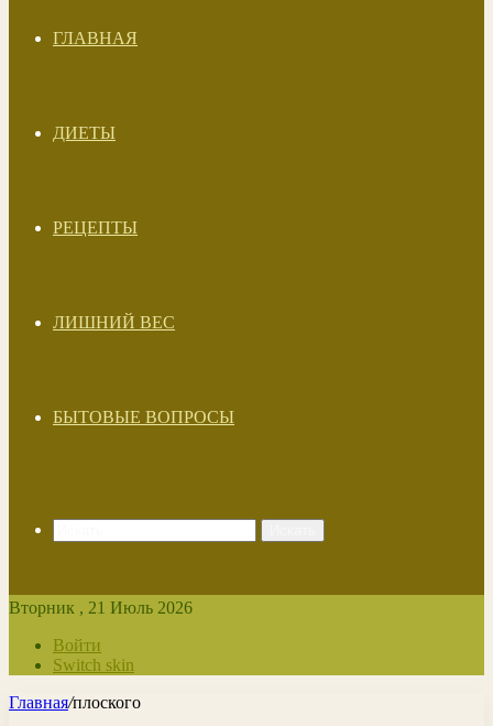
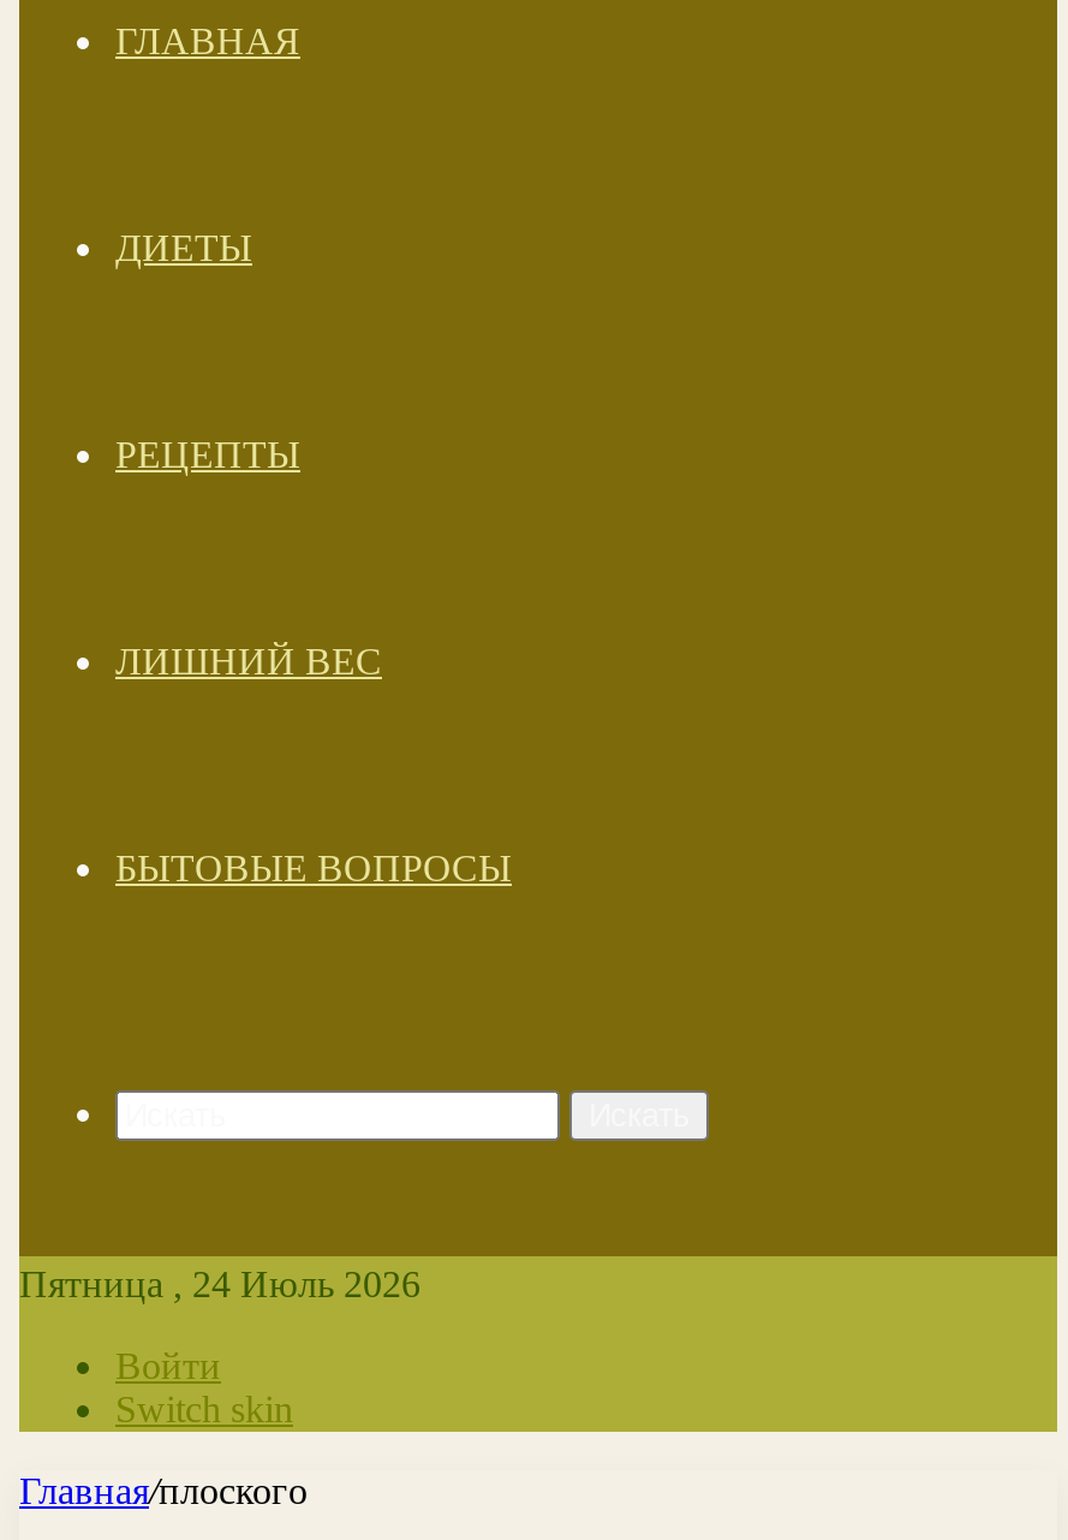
- Вторник , 21 Июль 2026
+ Пятница , 24 Июль 2026
